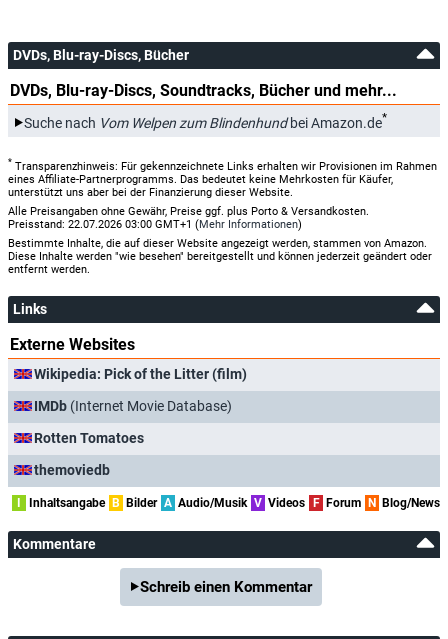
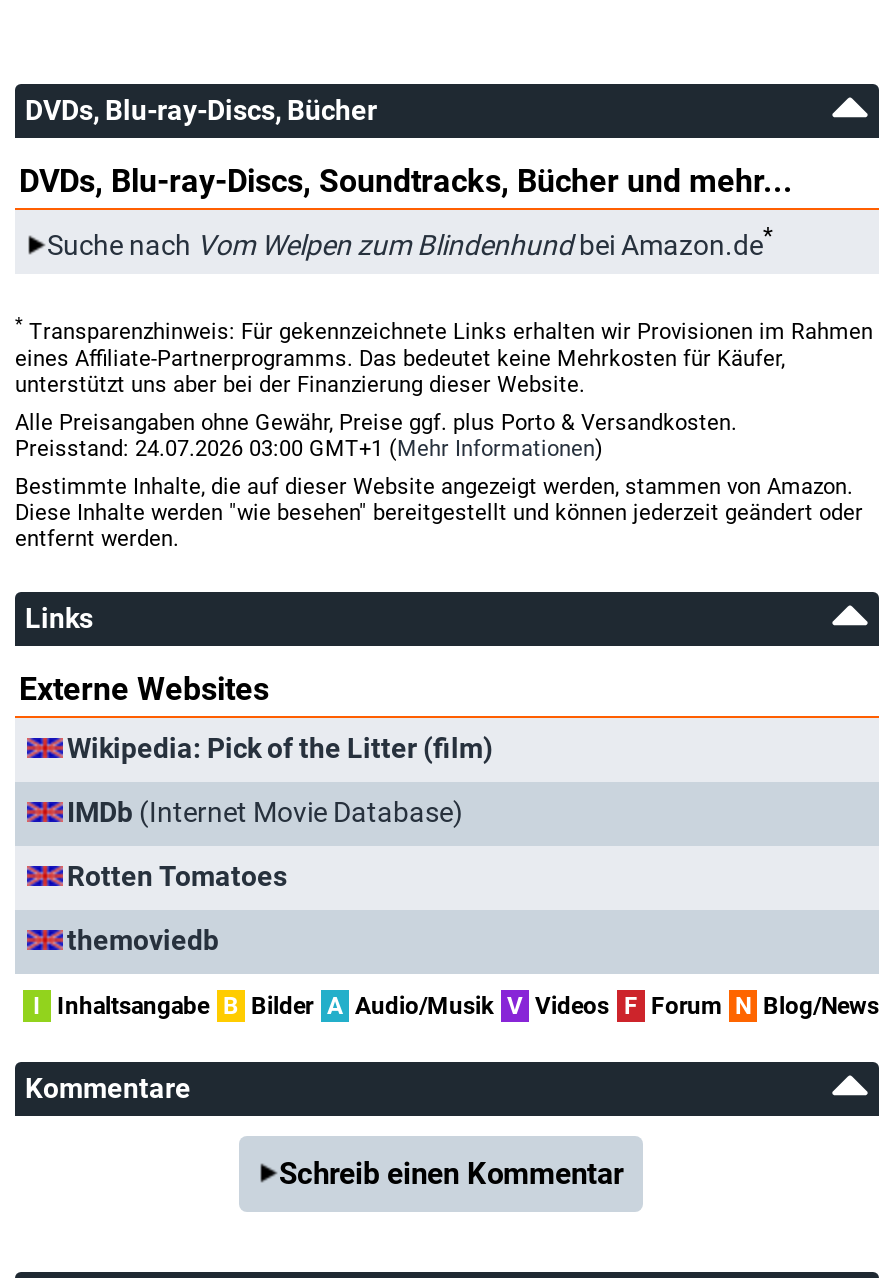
- Preisstand: 22.07.2026 03:00 GMT+1 (Mehr Informationen)
+ Preisstand: 24.07.2026 03:00 GMT+1 (Mehr Informationen)
